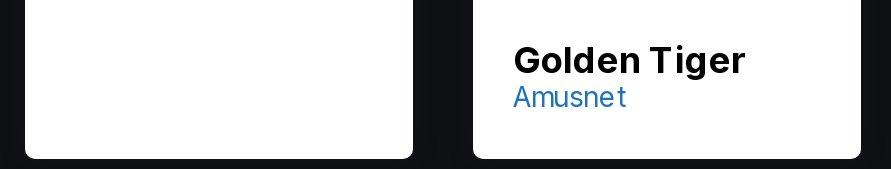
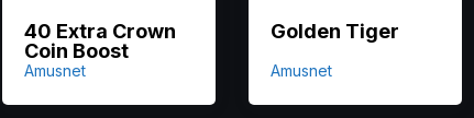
+ 40 Extra Crown
+ Coin Boost
+ Amusnet
